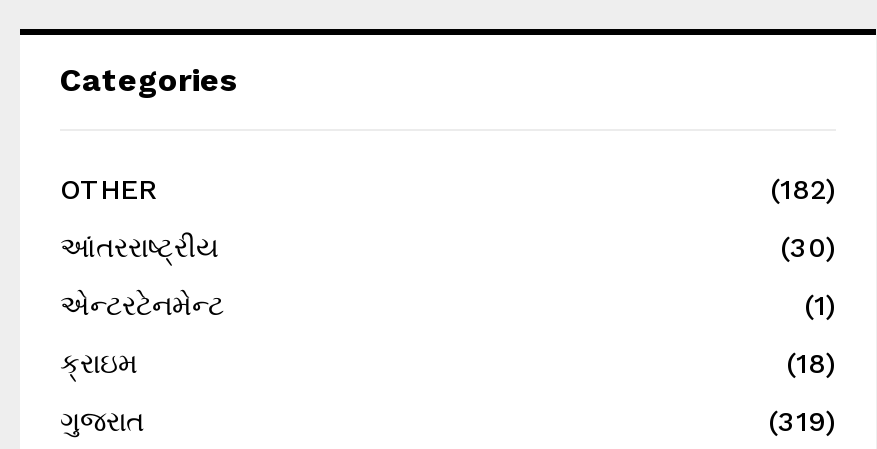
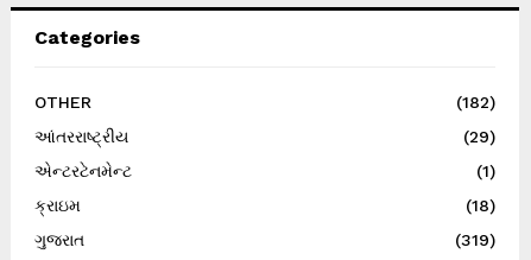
- (30)
+ (29)
